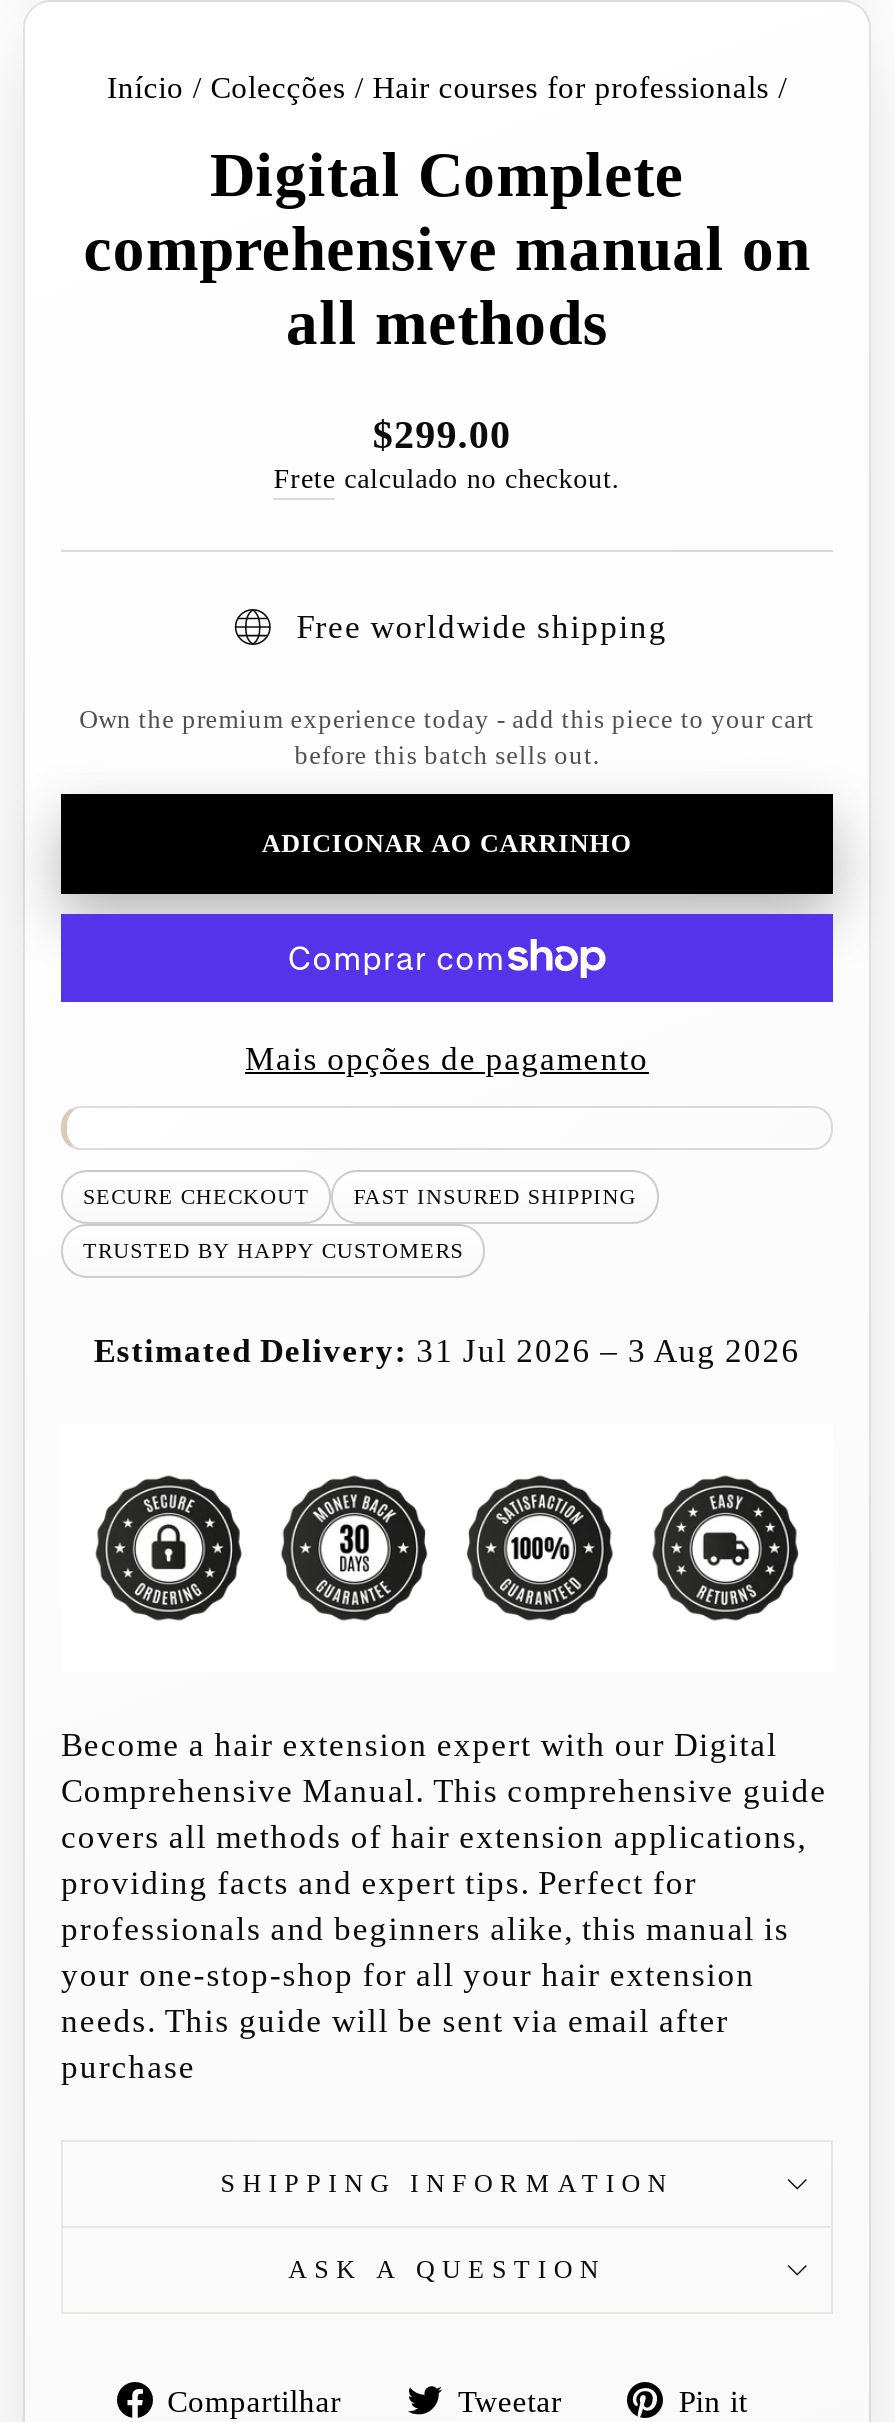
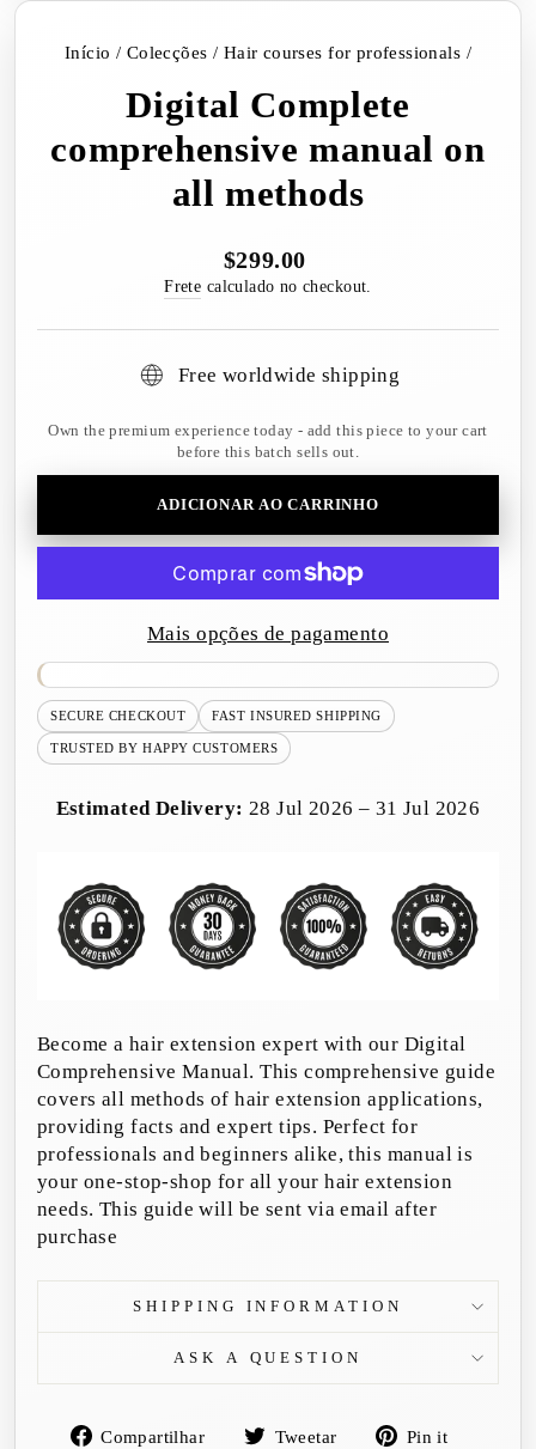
- Estimated Delivery: 31 Jul 2026 – 3 Aug 2026
+ Estimated Delivery: 28 Jul 2026 – 31 Jul 2026
